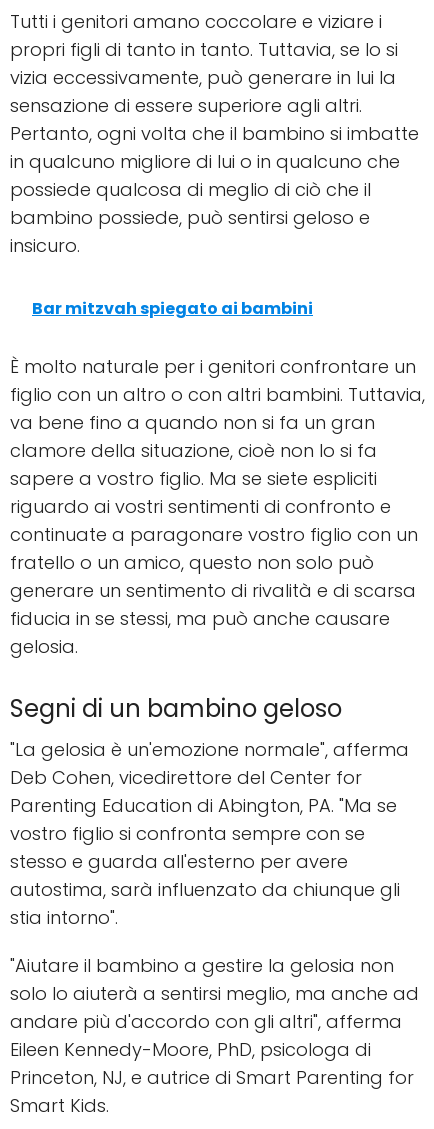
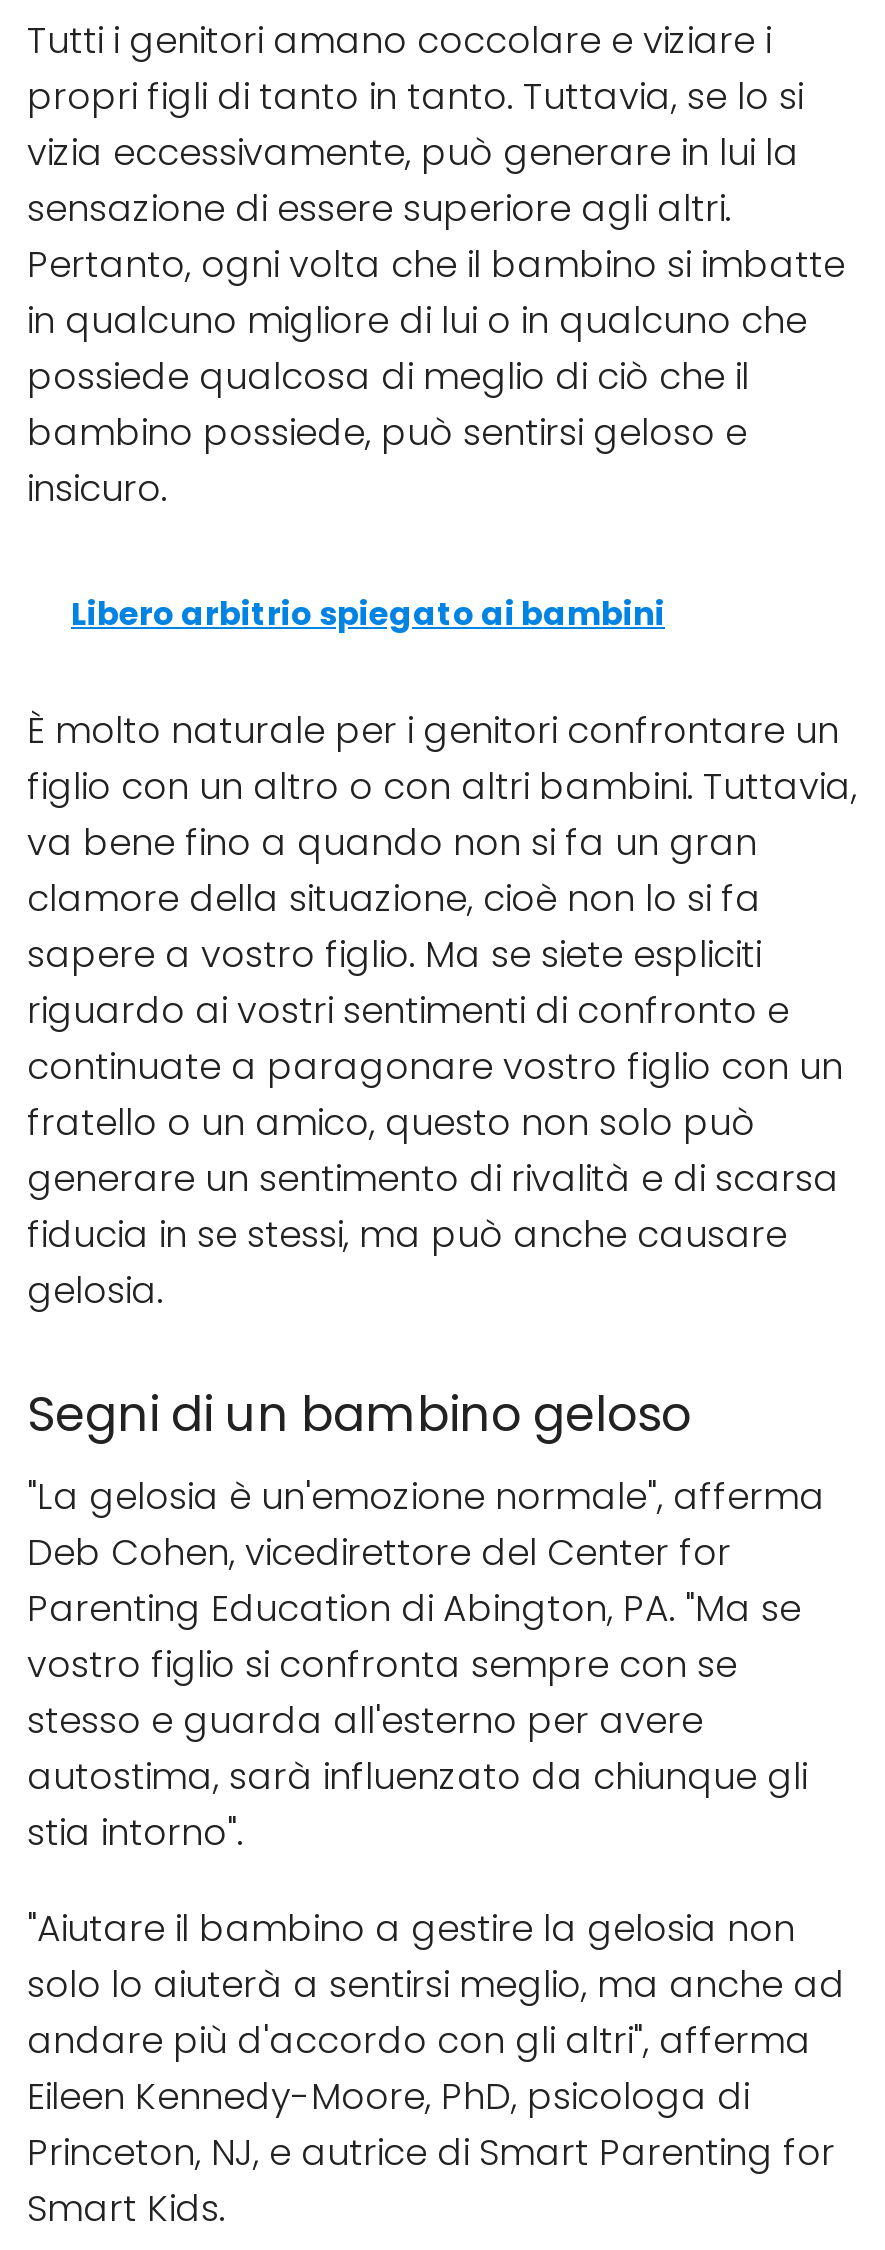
- Bar mitzvah spiegato ai bambini
+ Libero arbitrio spiegato ai bambini
